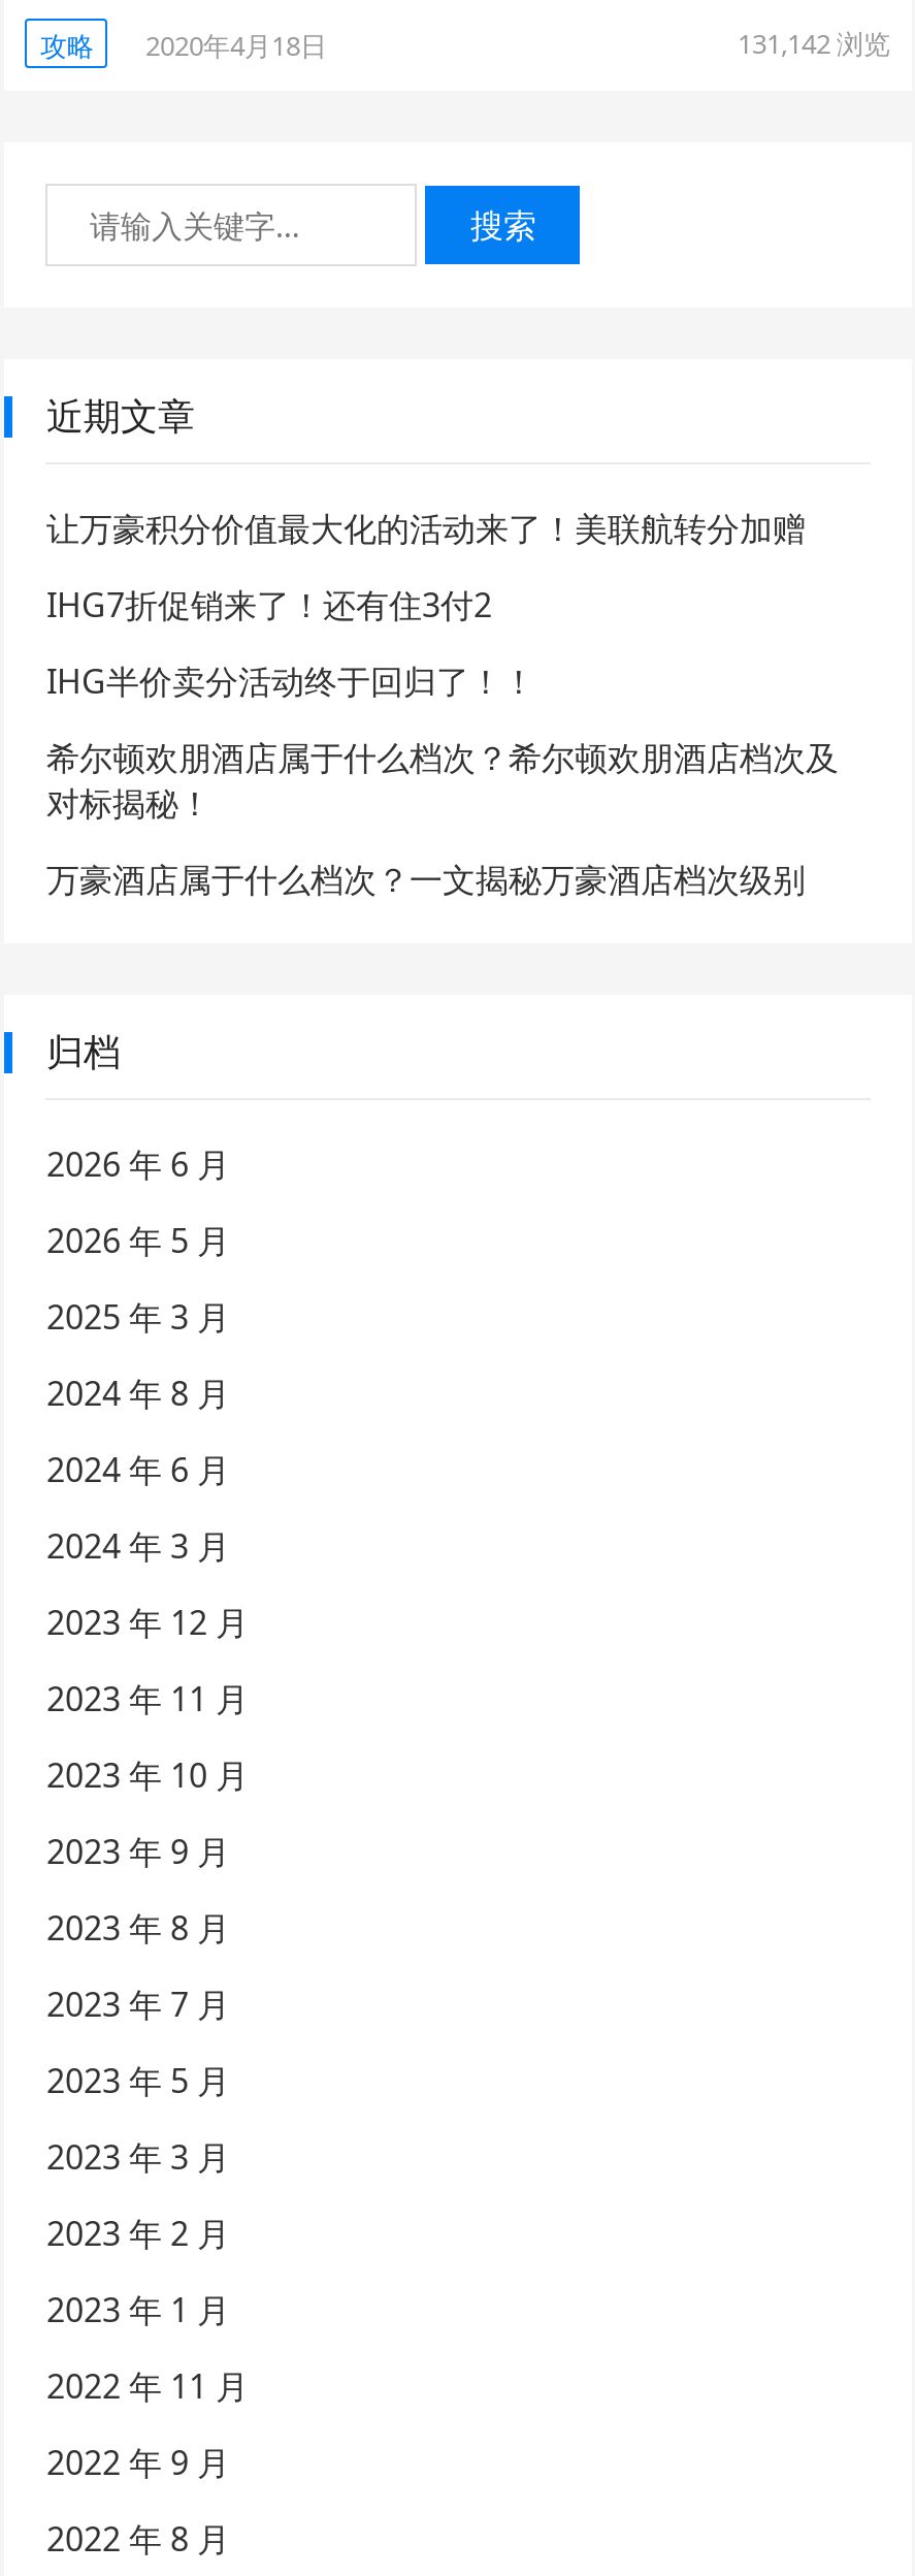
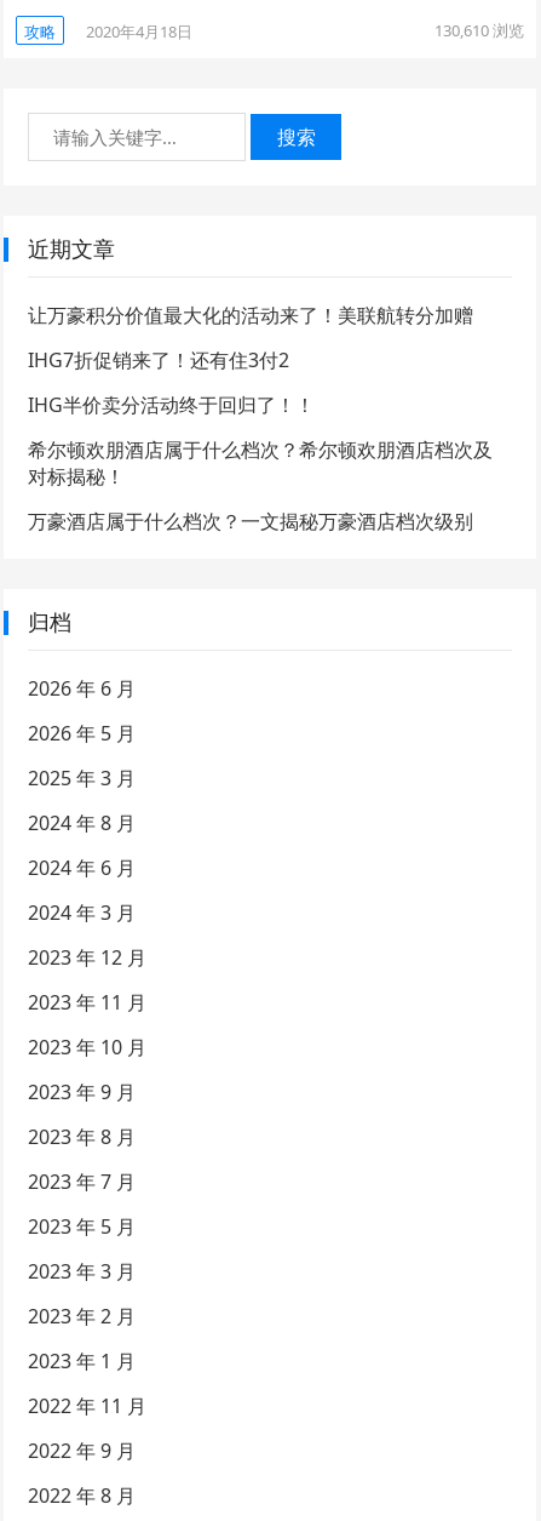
- 131,142浏览
+ 130,610浏览
